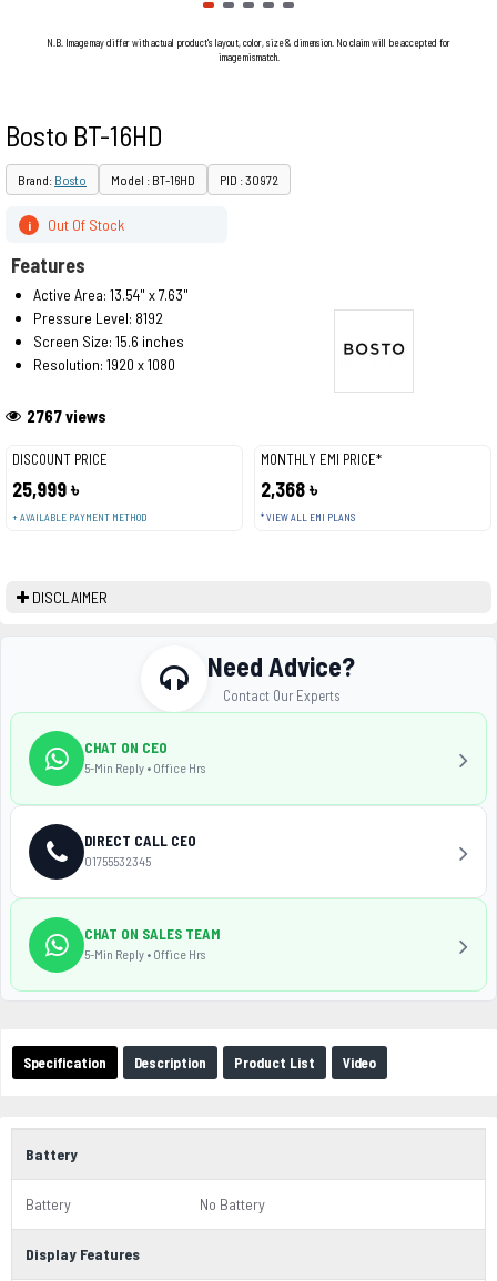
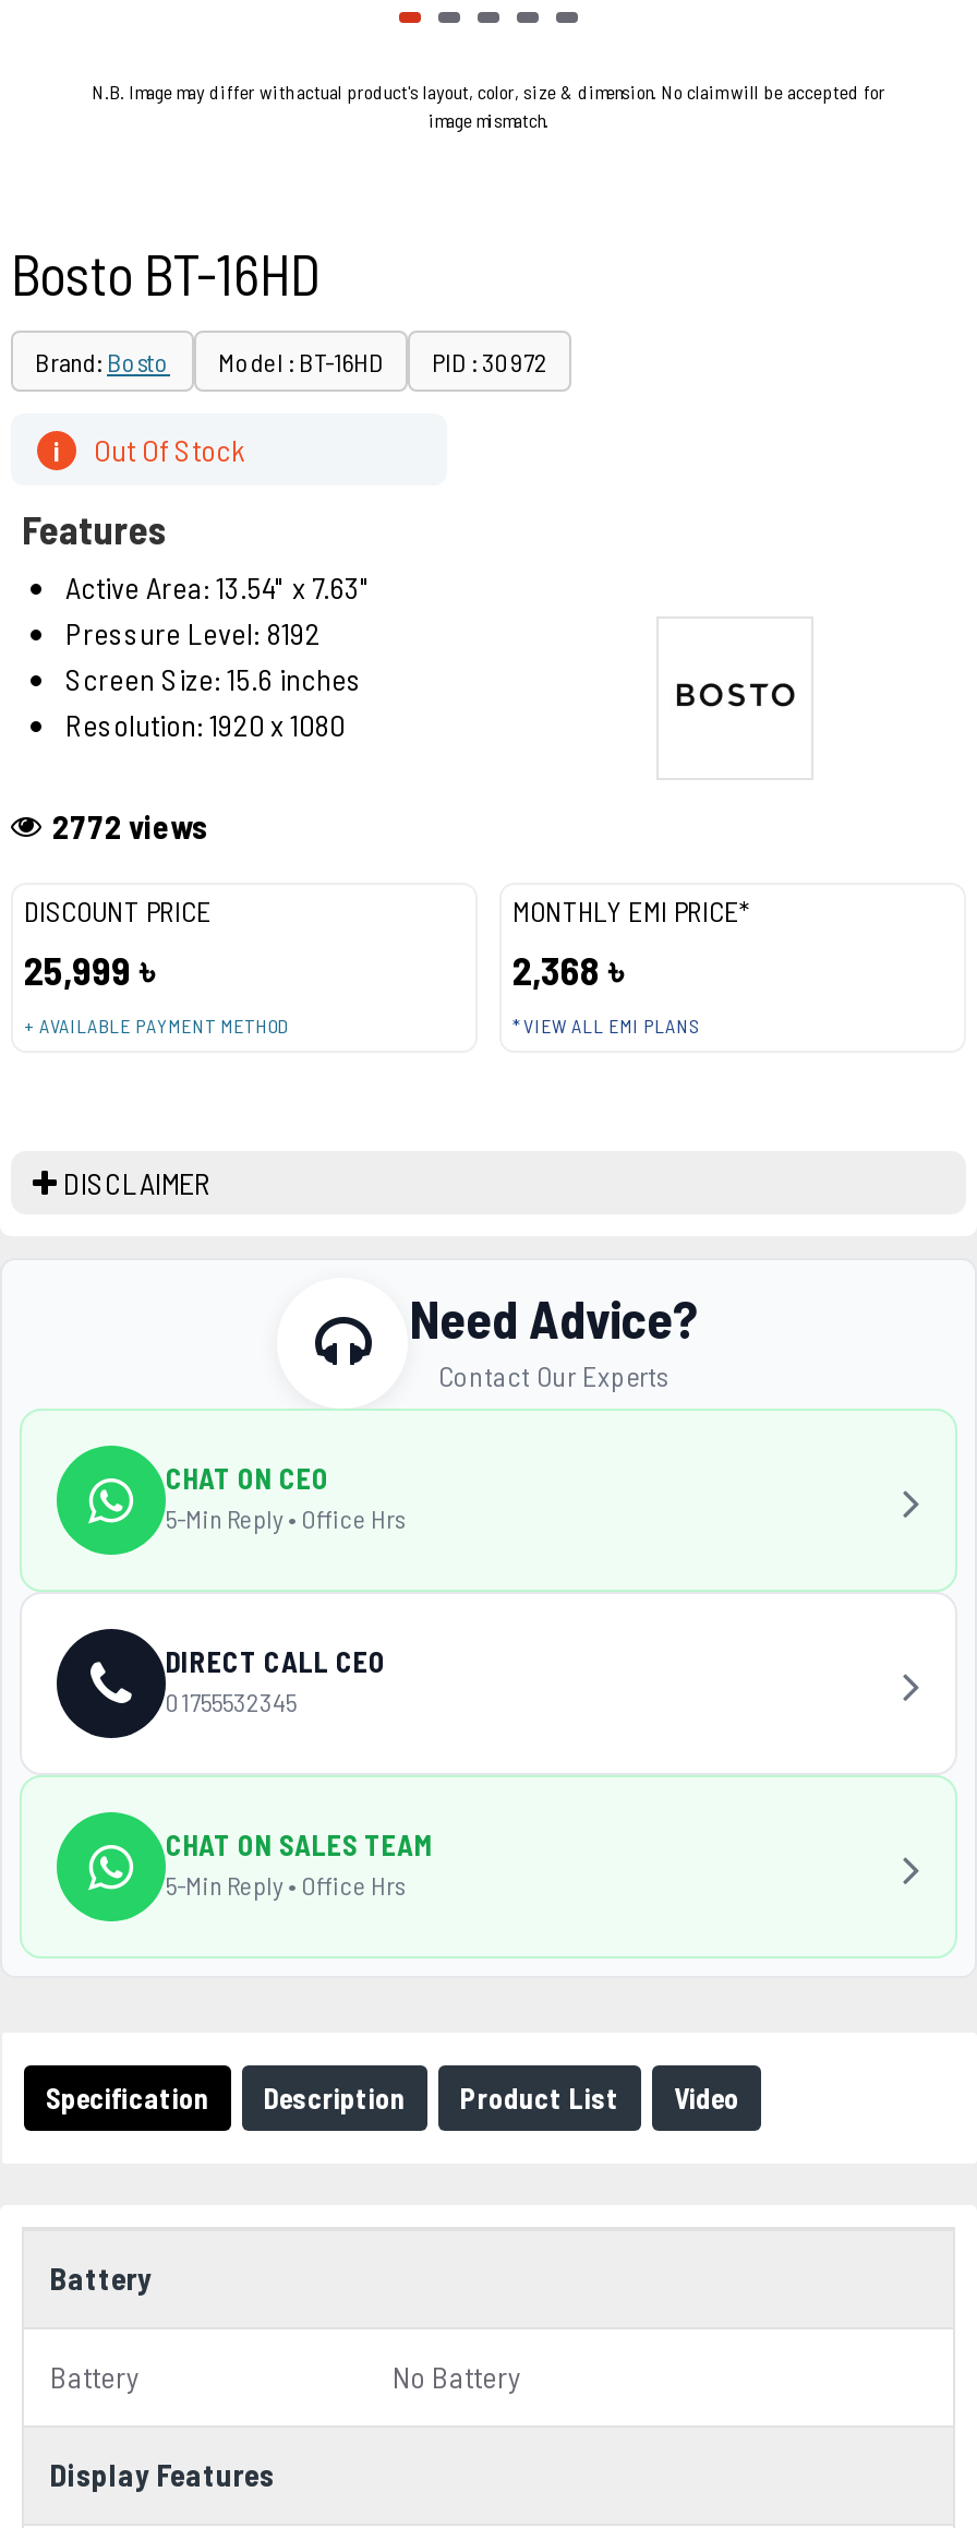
- 2767 views
+ 2772 views
